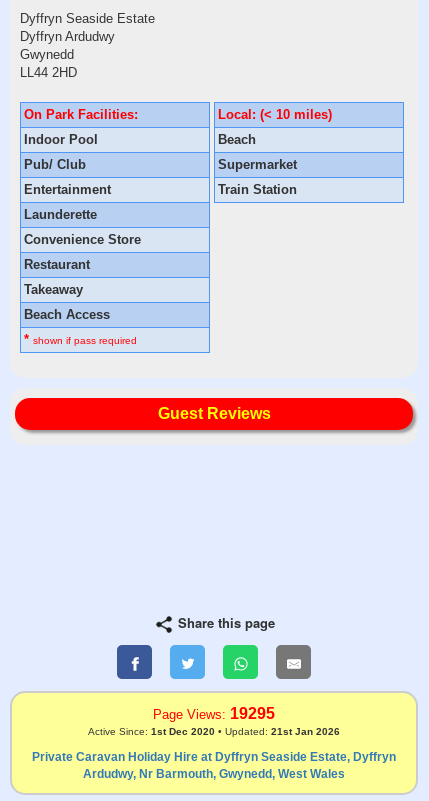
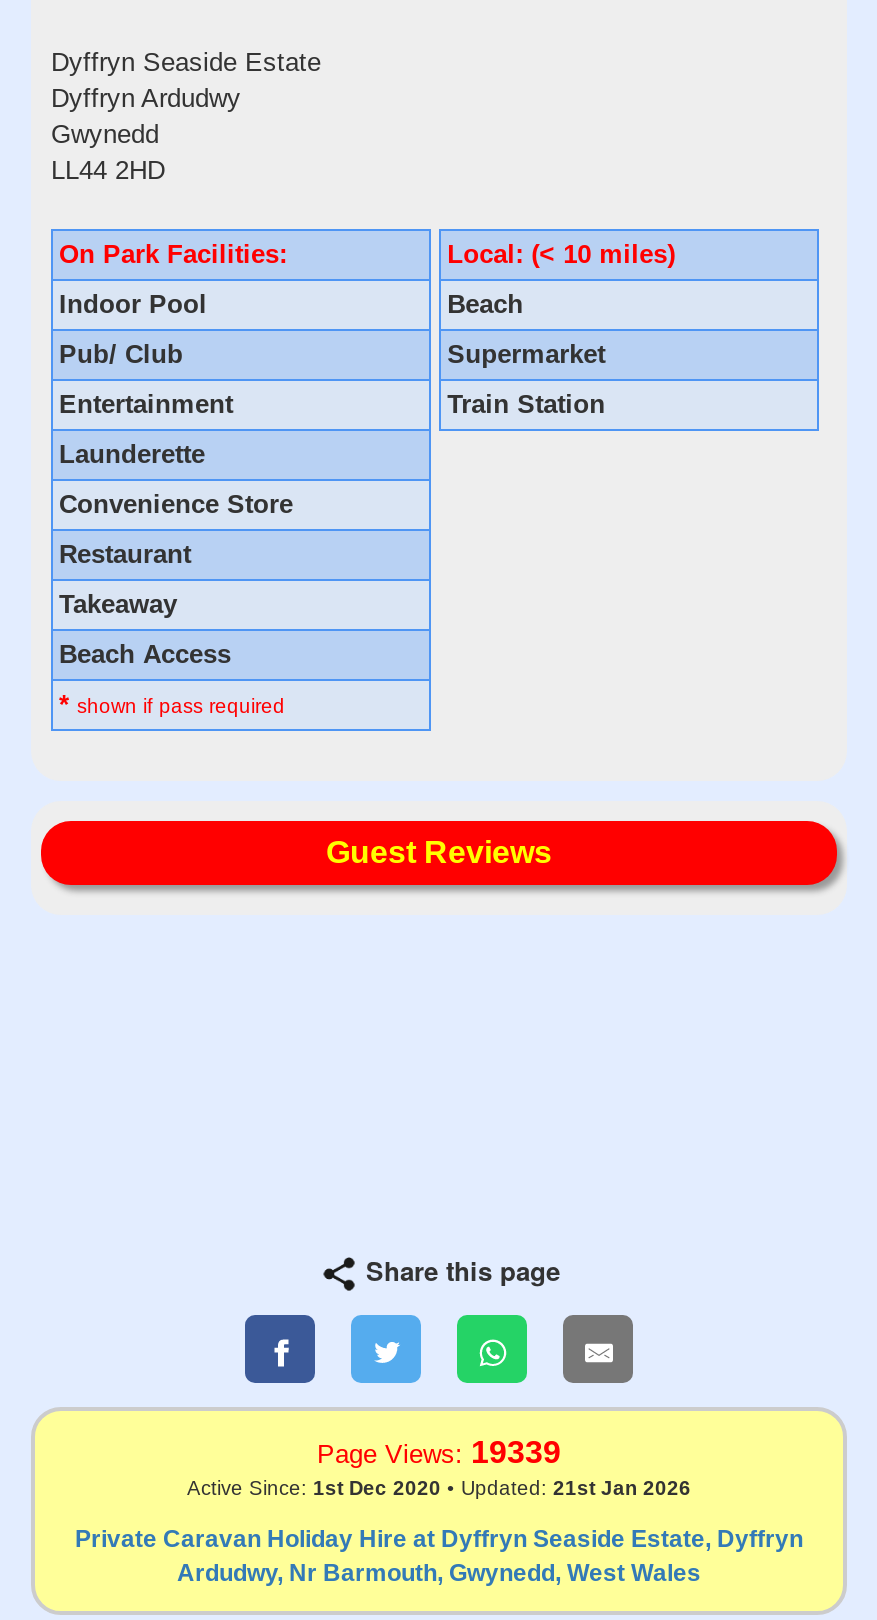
- Page Views: 19295
+ Page Views: 19339
